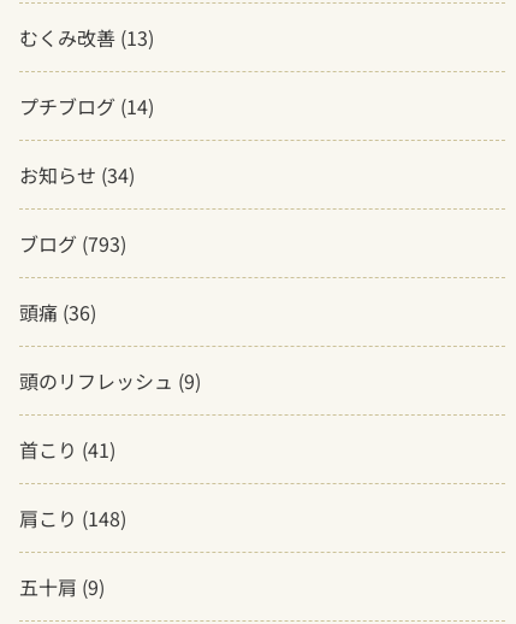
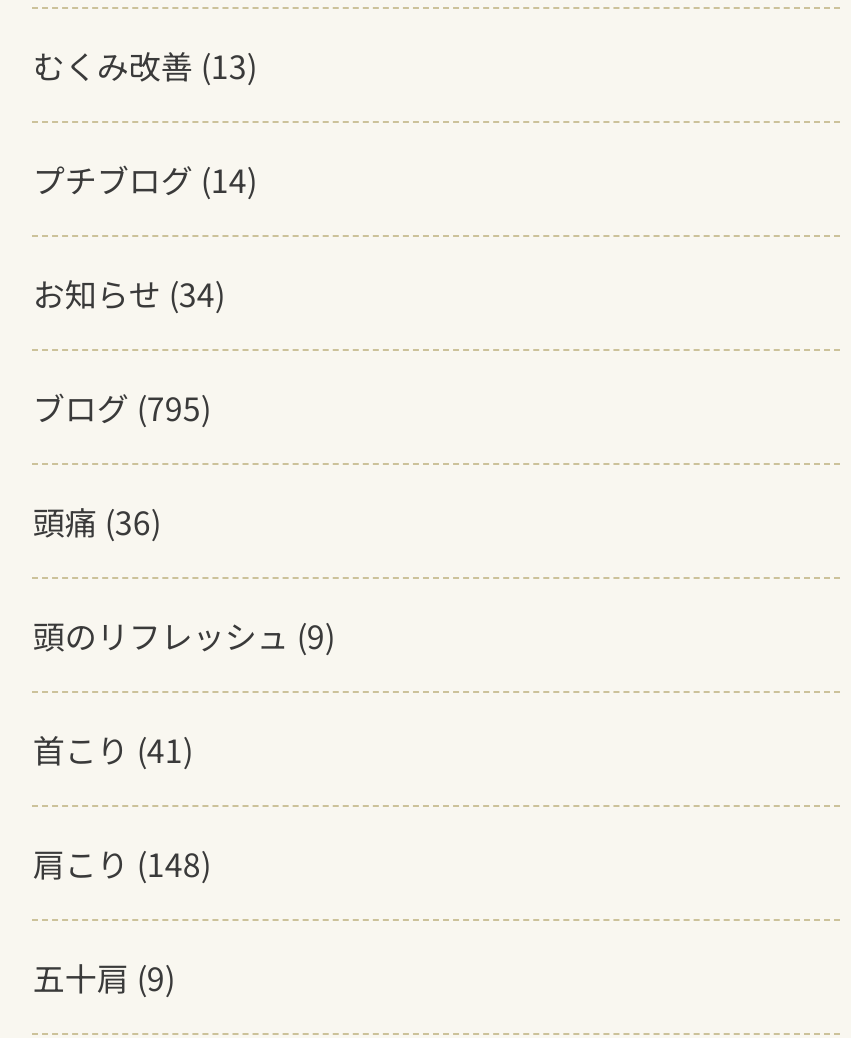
- ブログ(793)
+ ブログ(795)
